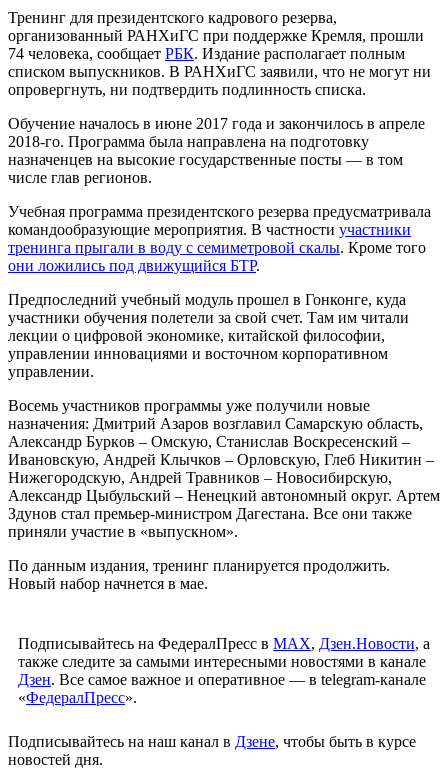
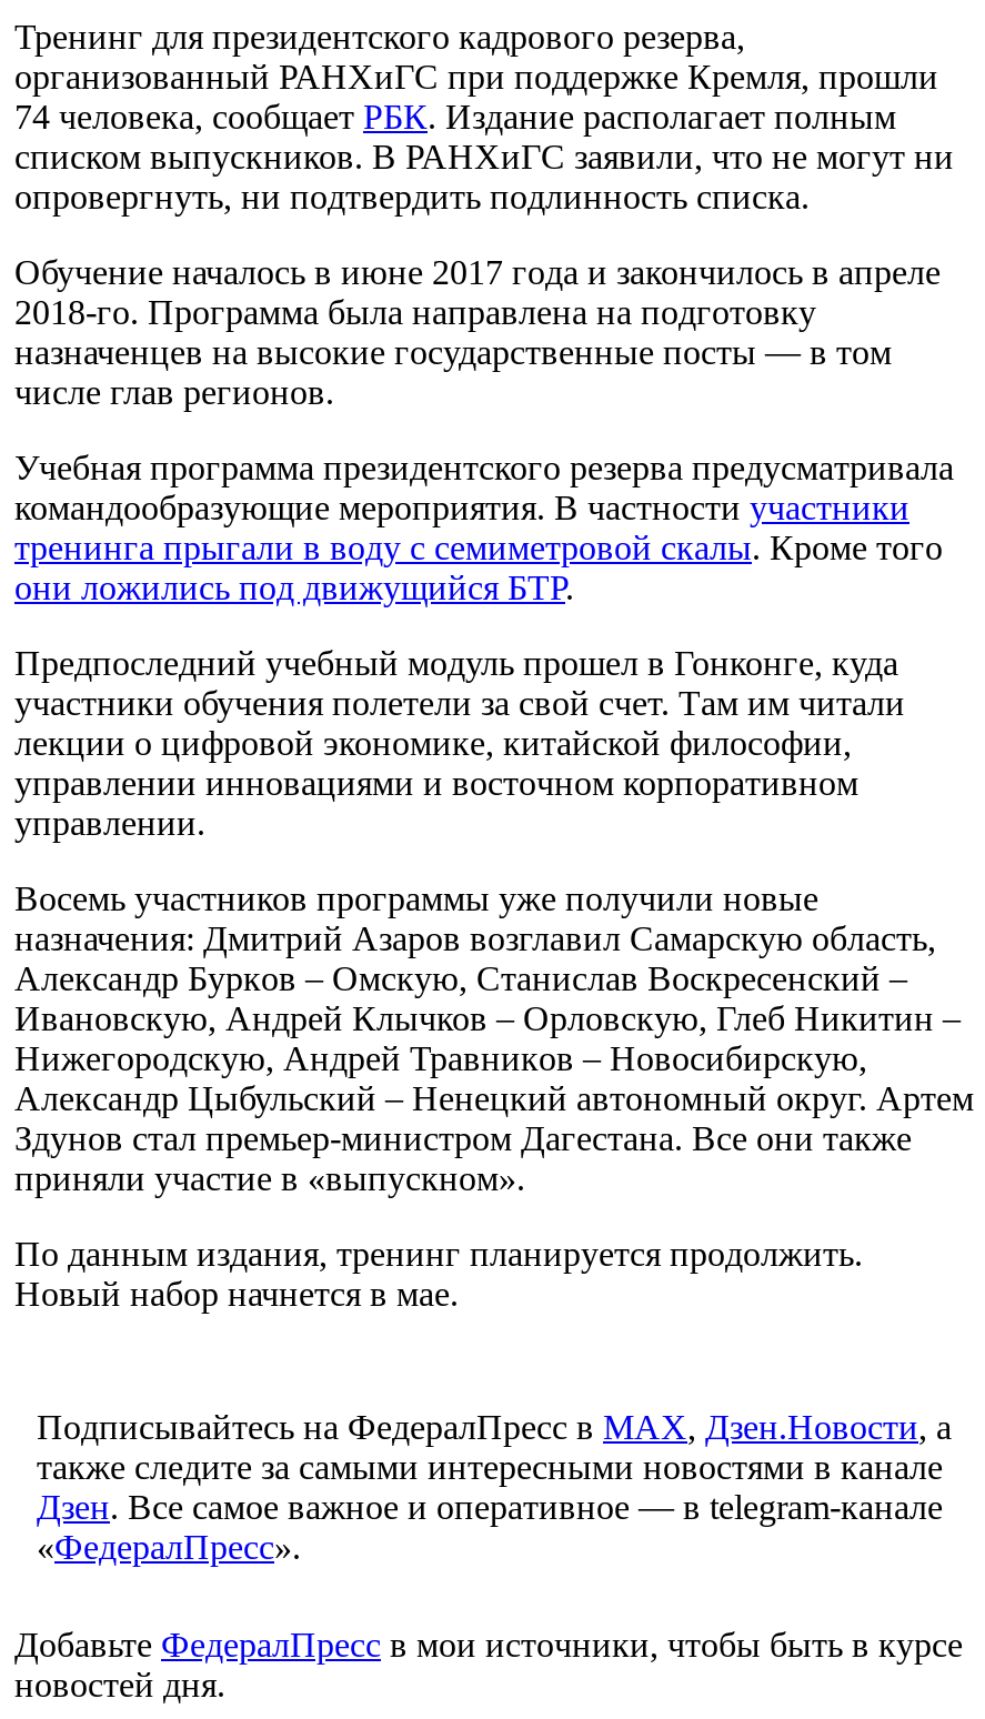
- Подписывайтесь на наш канал в Дзене, чтобы быть в курсе
+ Добавьте ФедералПресс в мои источники, чтобы быть в курсе
